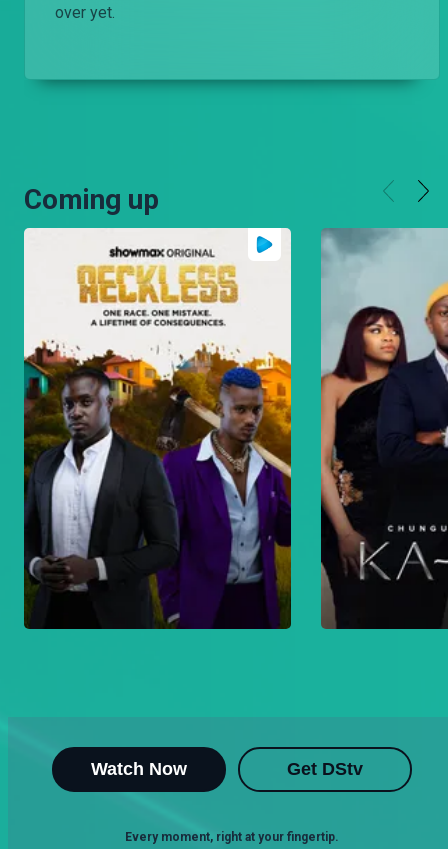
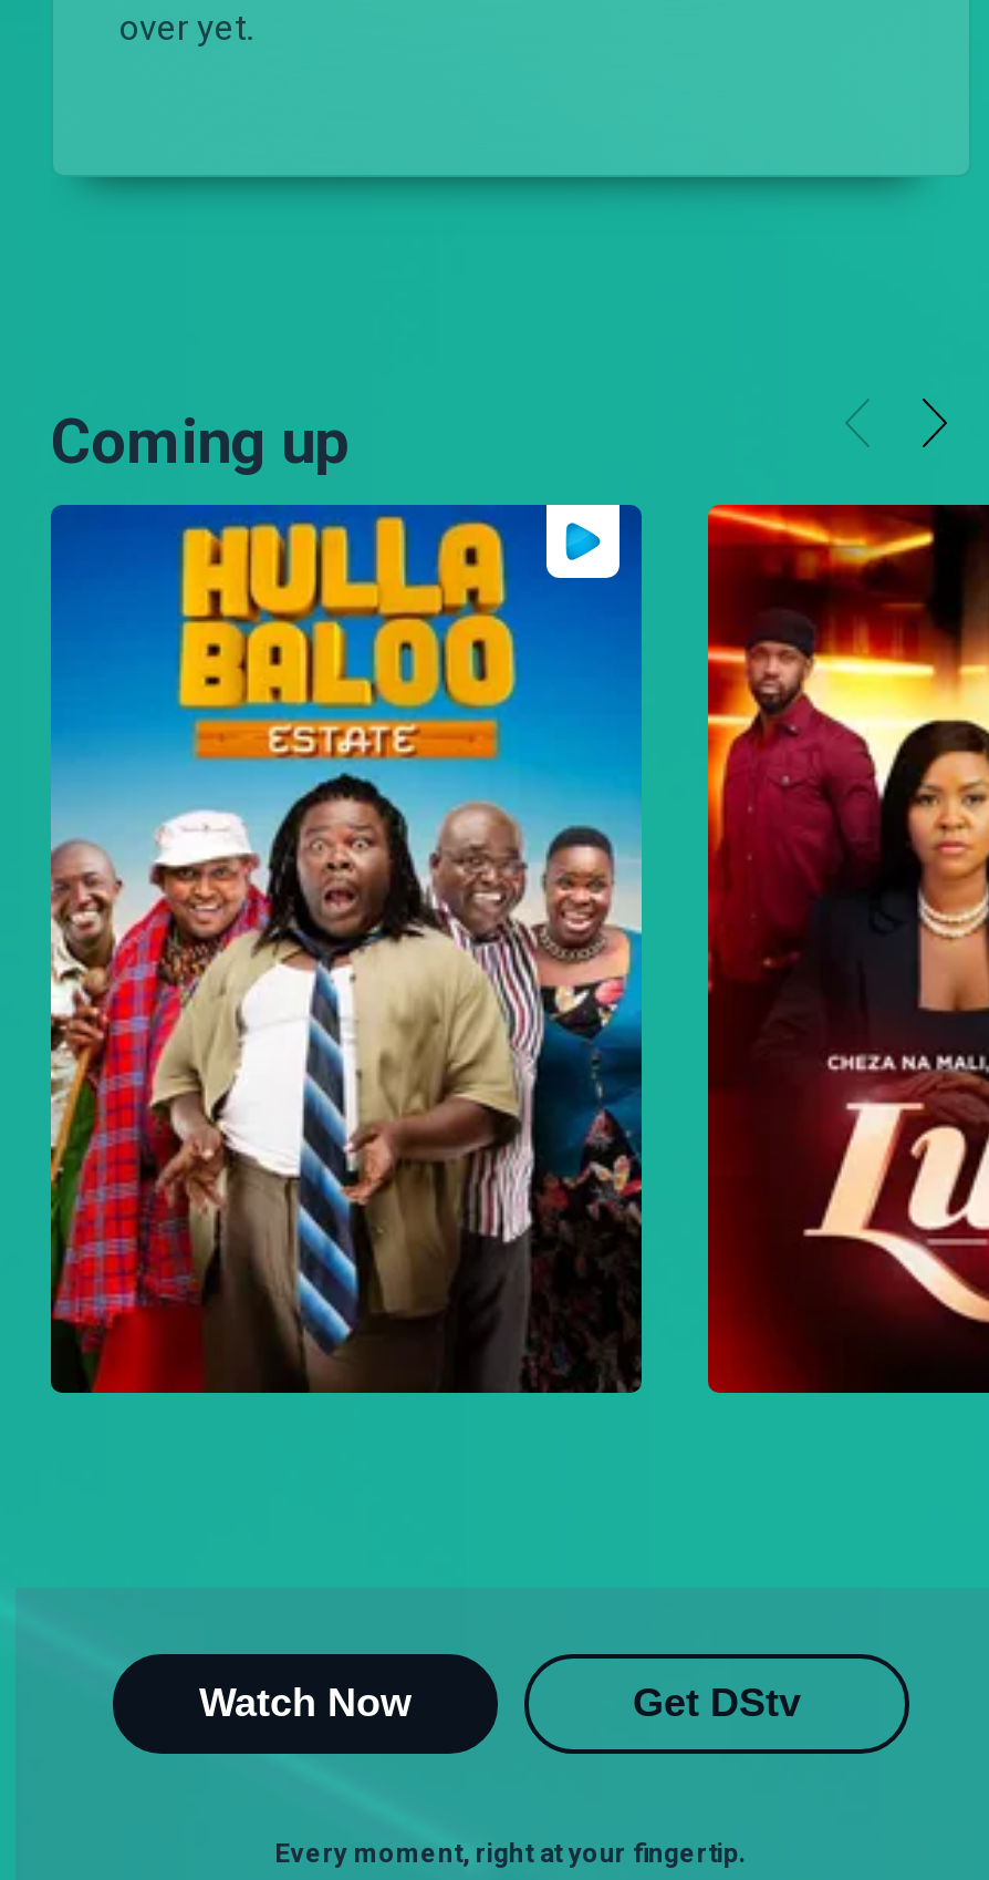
- [image]
+ [image]

- [image]
+ [image]
